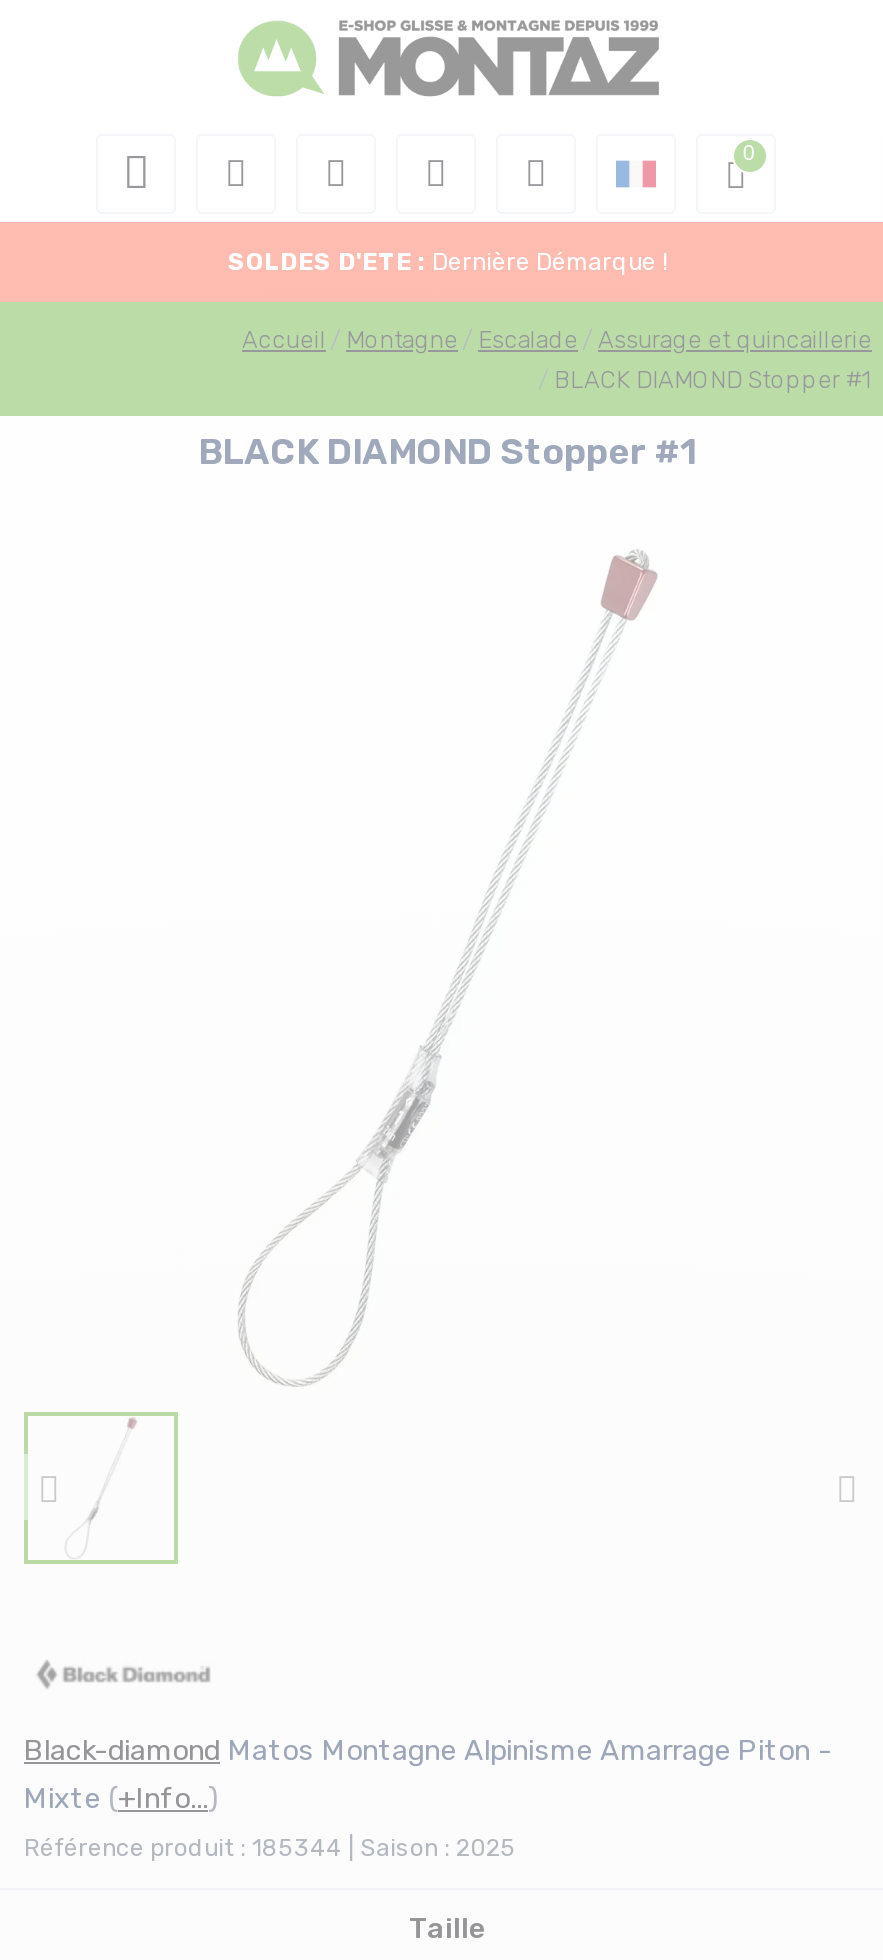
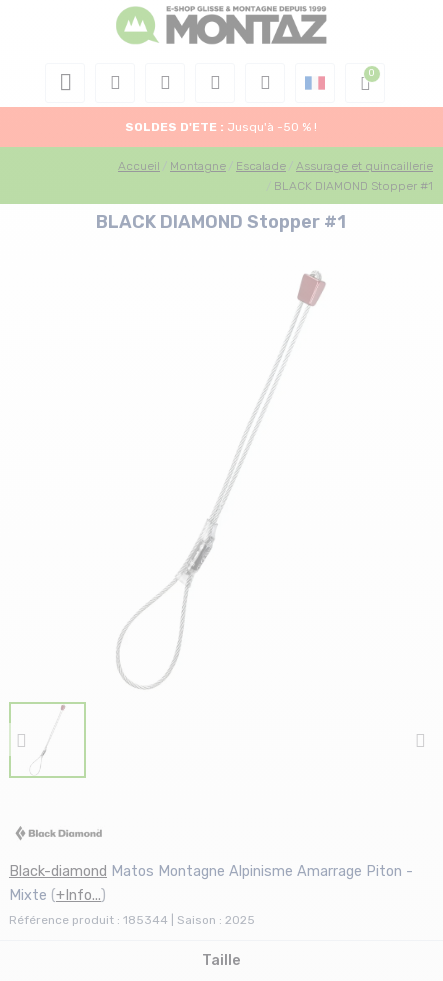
- SOLDES D'ETE : Dernière Démarque !
+ SOLDES D'ETE : Jusqu'à -50 % !
